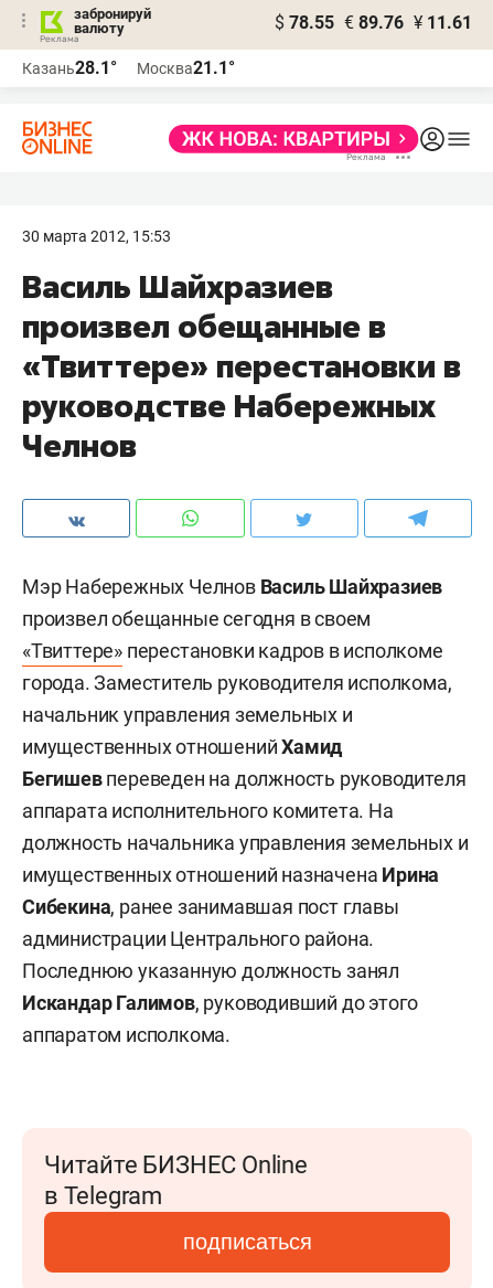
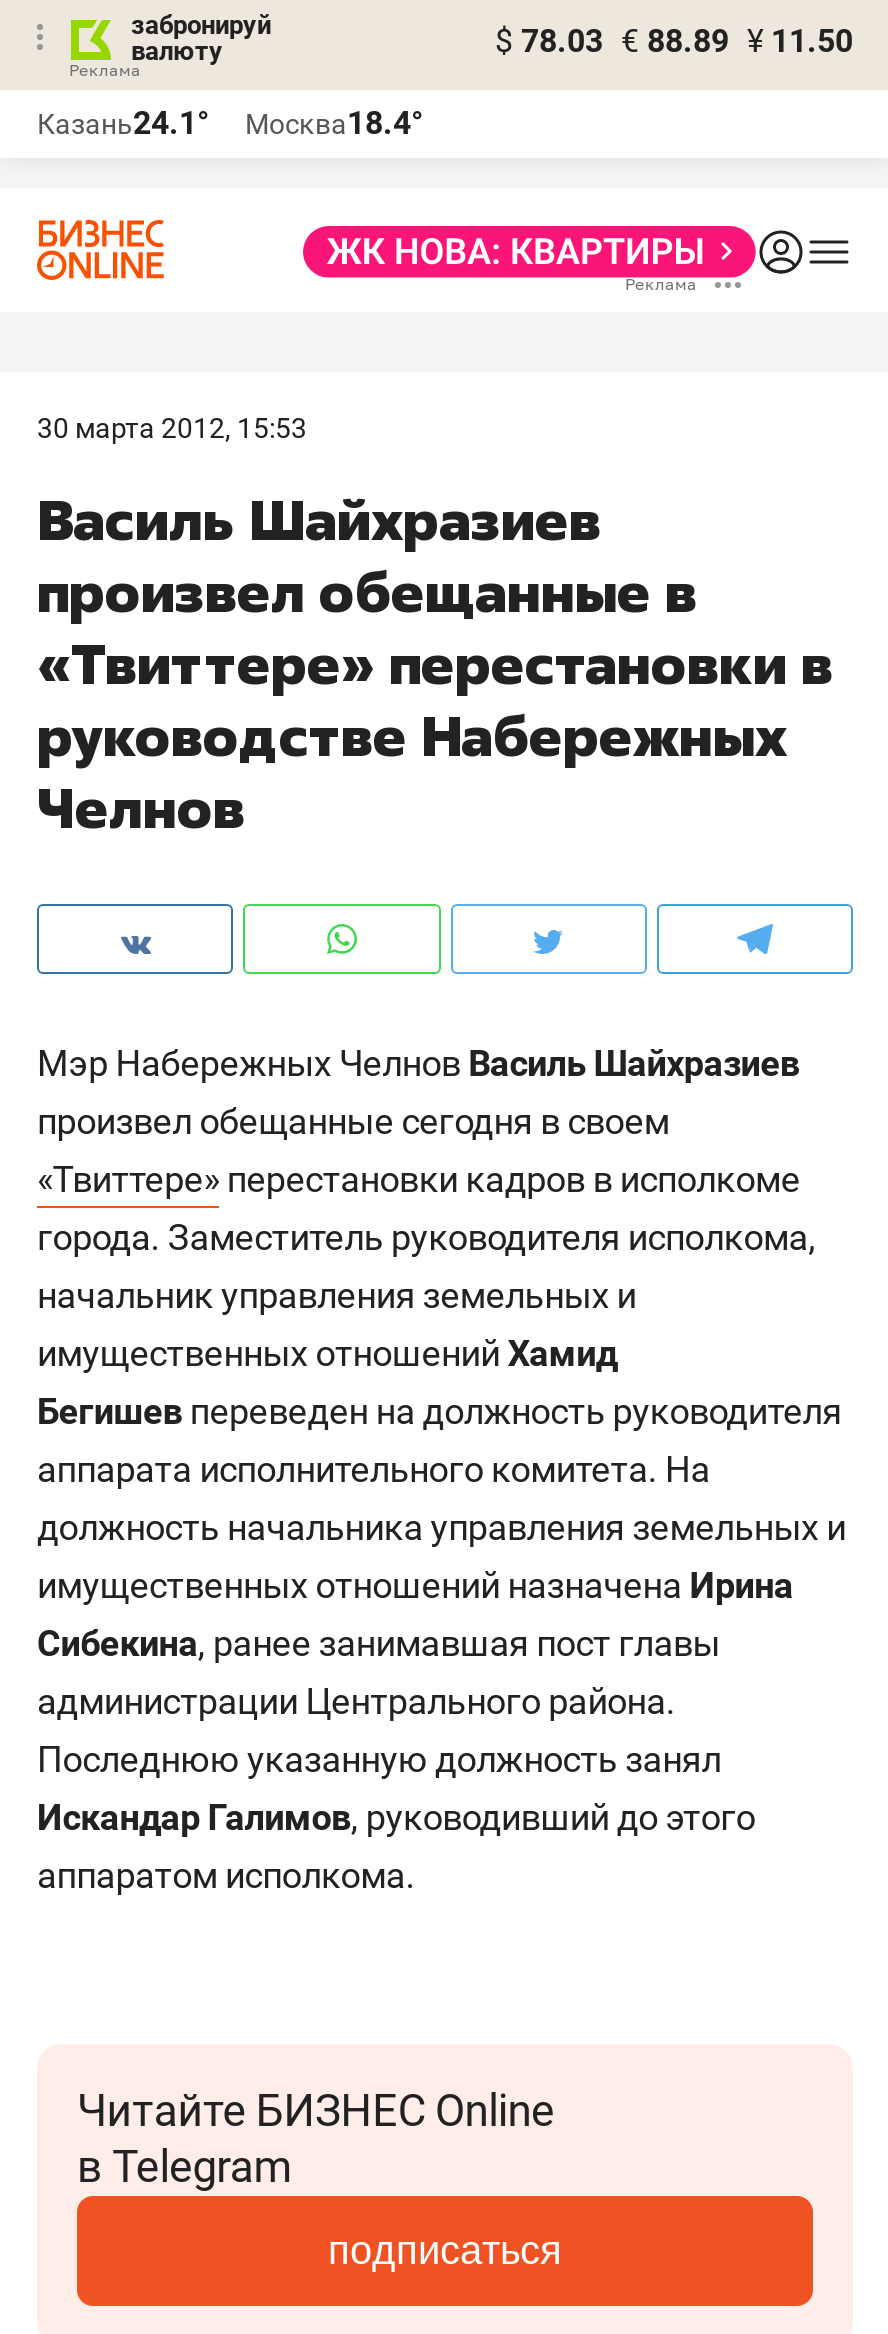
- $ 78.55 € 89.76 ¥ 11.61
+ $ 78.03 € 88.89 ¥ 11.50

- Казань28.1°
+ Казань24.1°

- Москва21.1°
+ Москва18.4°
